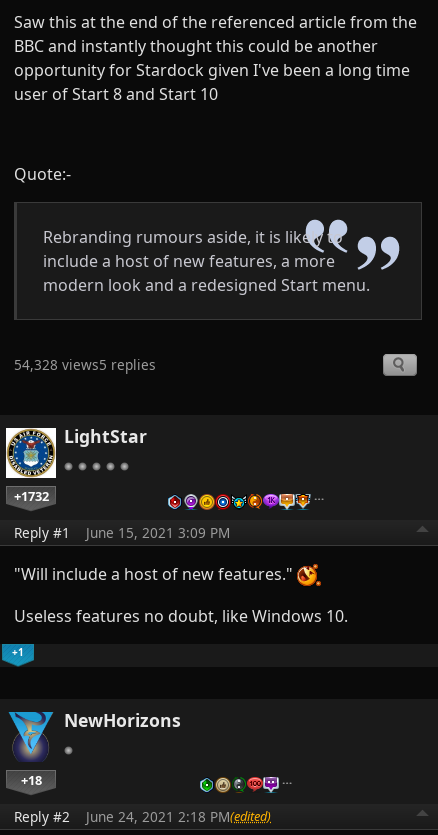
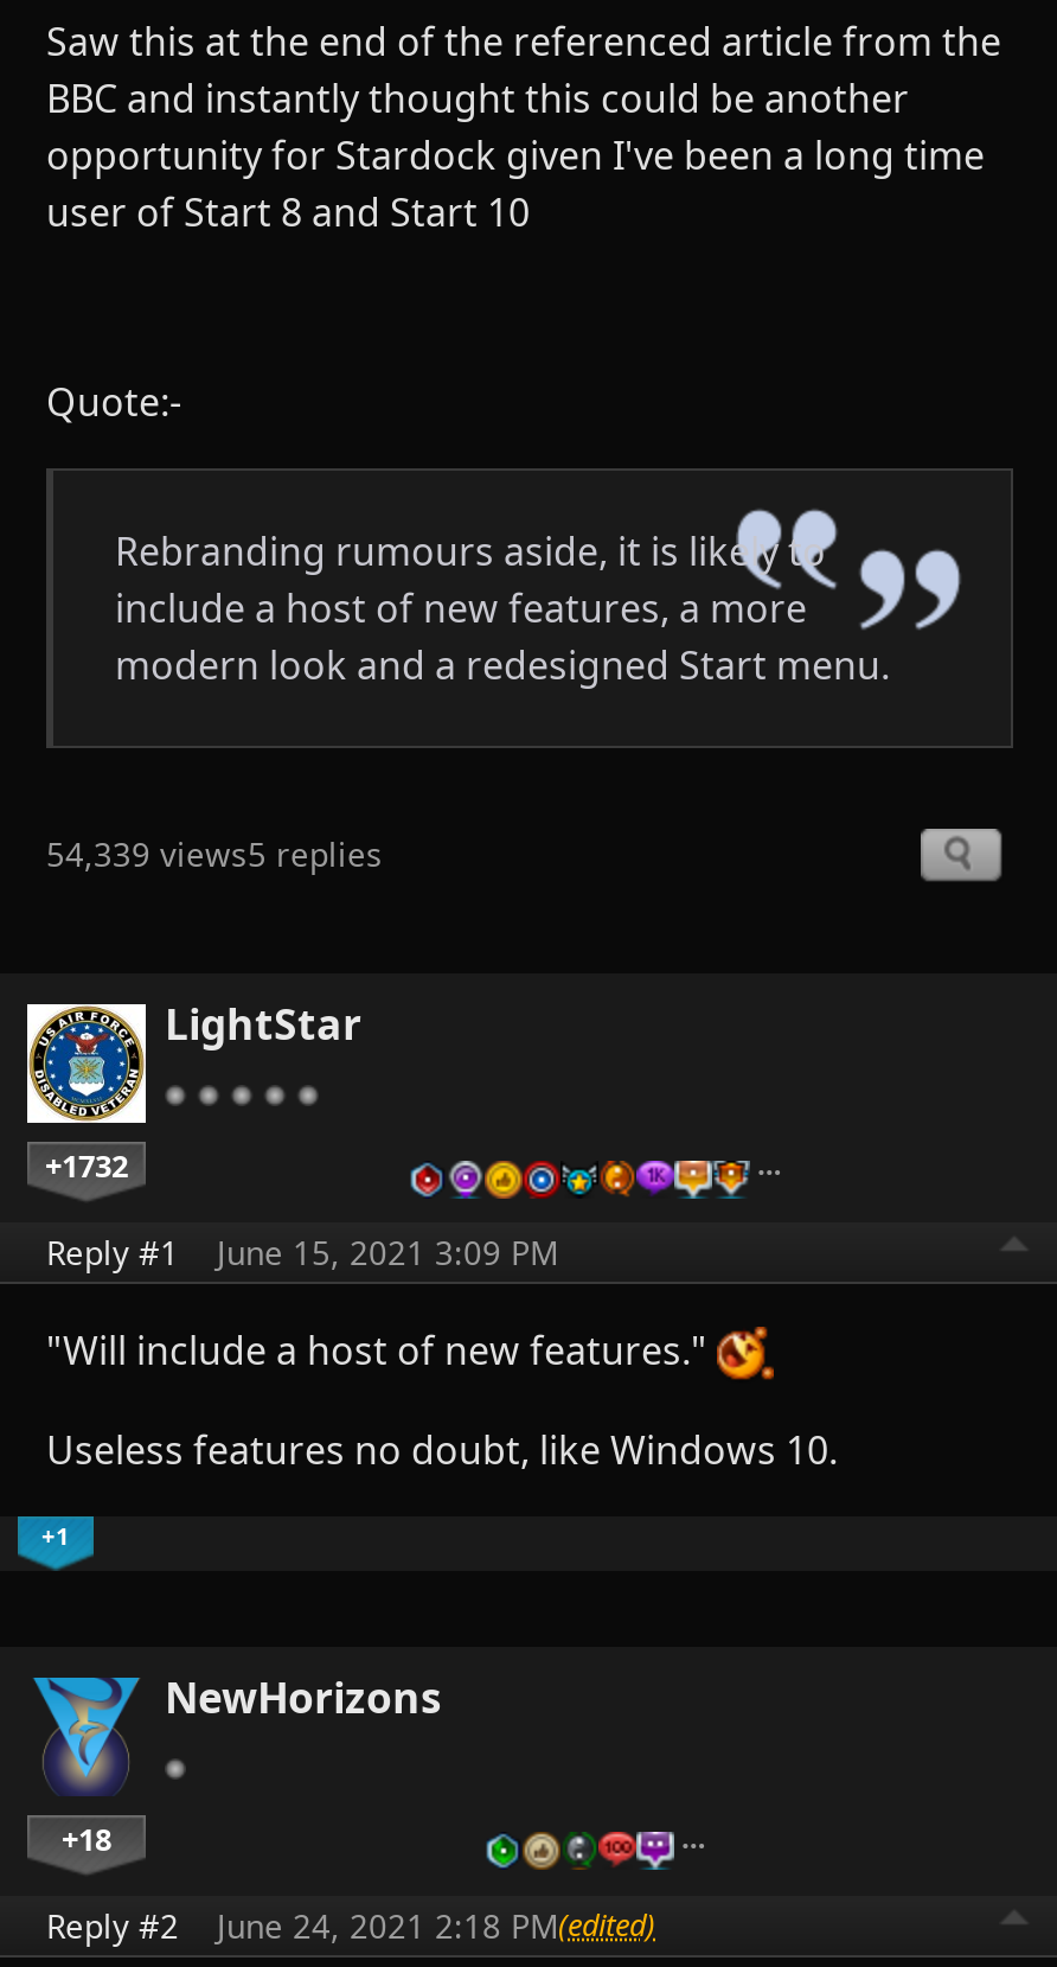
- 54,328 views5 replies
+ 54,339 views5 replies
